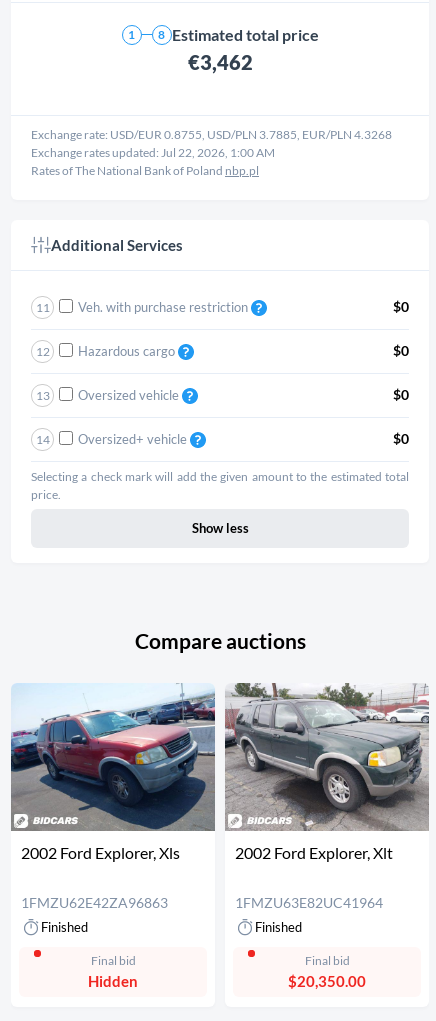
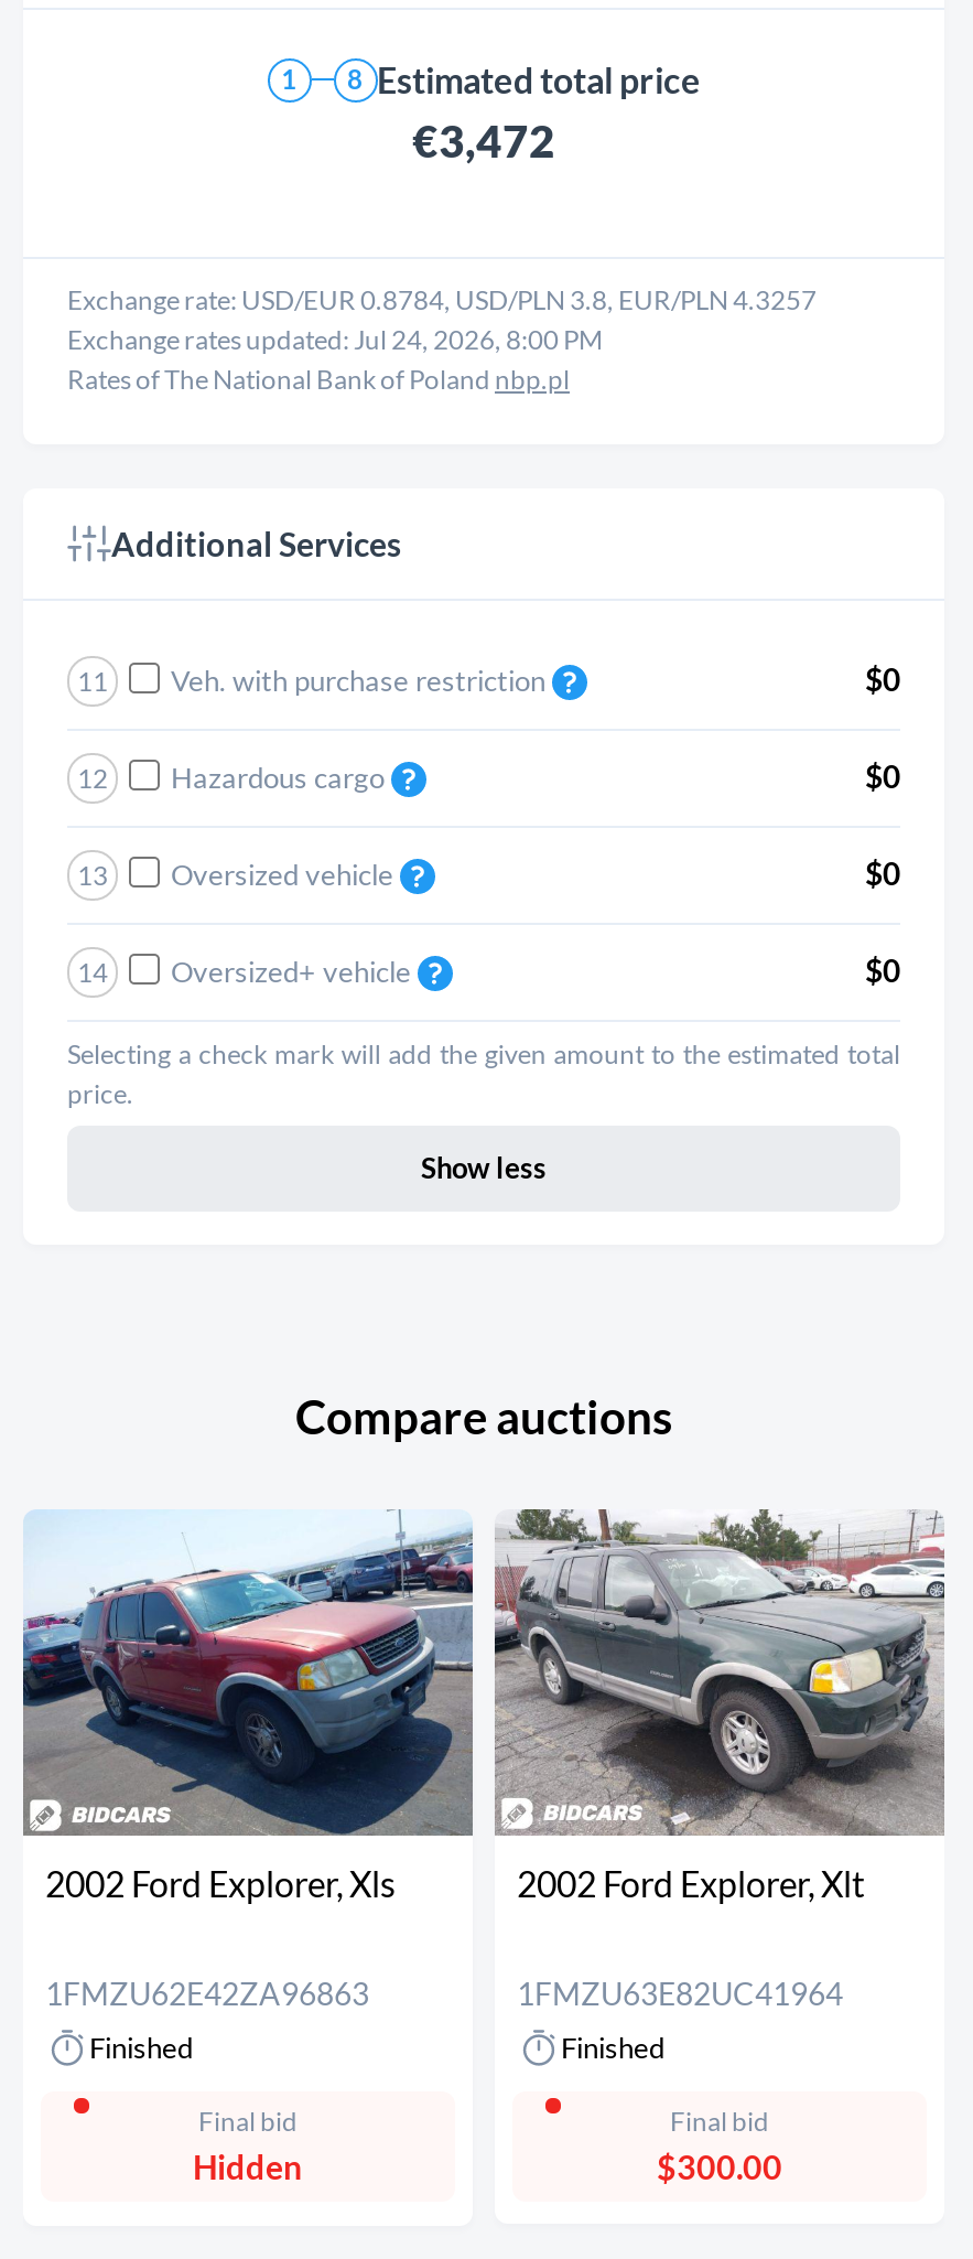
- €3,462
+ €3,472

- Exchange rate: USD/EUR 0.8755, USD/PLN 3.7885, EUR/PLN 4.3268
+ Exchange rate: USD/EUR 0.8784, USD/PLN 3.8, EUR/PLN 4.3257

- Exchange rates updated: Jul 22, 2026, 1:00 AM
+ Exchange rates updated: Jul 24, 2026, 8:00 PM

- $20,350.00
+ $300.00
